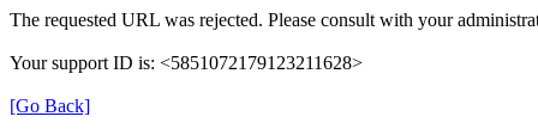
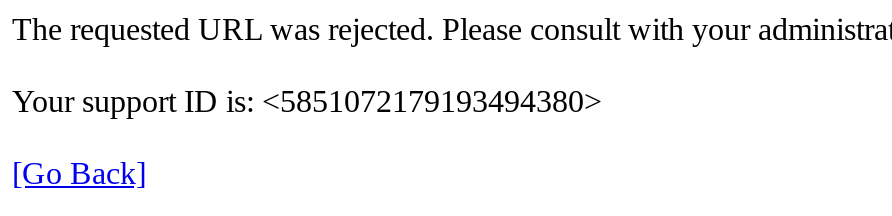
- Your support ID is: <5851072179123211628>
+ Your support ID is: <5851072179193494380>
